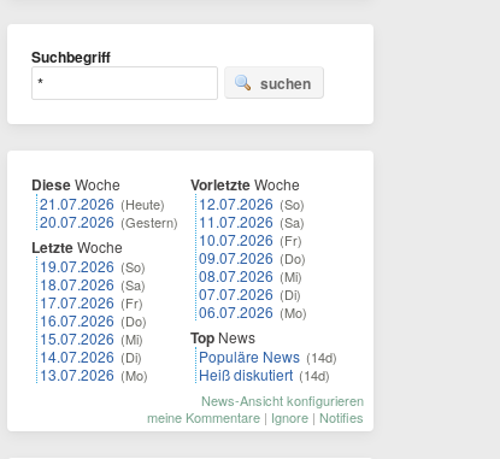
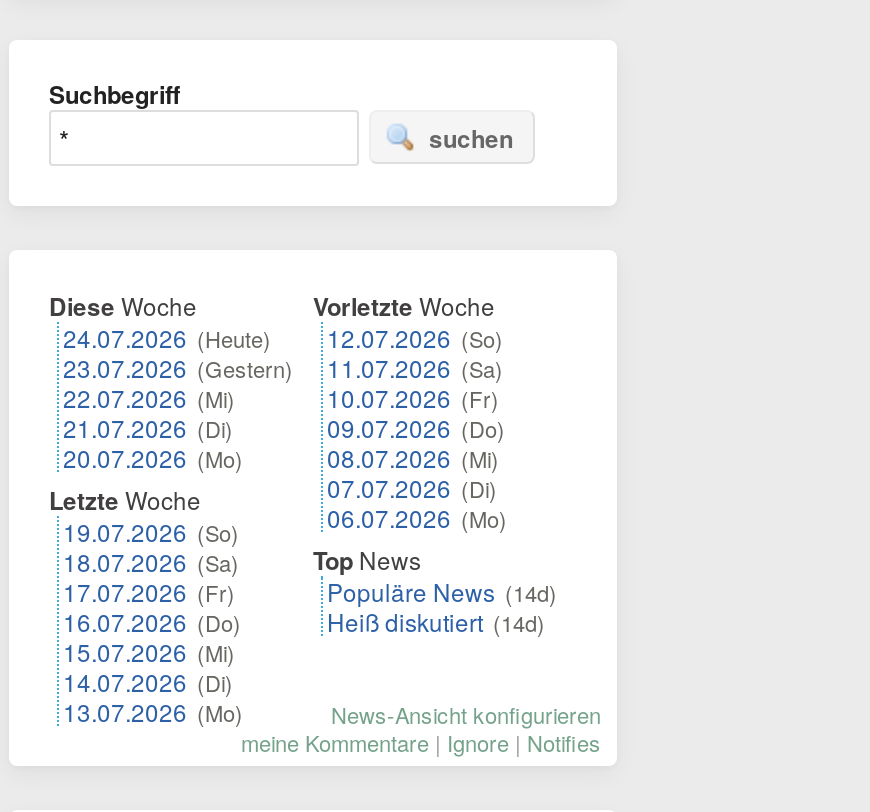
- 21.07.2026 (Heute)
- 20.07.2026 (Gestern)
+ 24.07.2026 (Heute)
+ 23.07.2026 (Gestern)
+ 22.07.2026 (Mi)
+ 21.07.2026 (Di)
+ 20.07.2026 (Mo)

moved down: Letzte Woche | 19.07.2026 (So) | 18.07.2026 (Sa) | 17.07.2026 (Fr) | 16.07.2026 (Do) | 15.07.2026 (Mi) | 14.07.2026 (Di) | 13.07.2026 (Mo)
